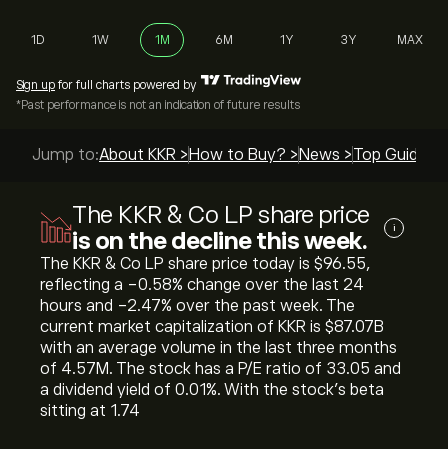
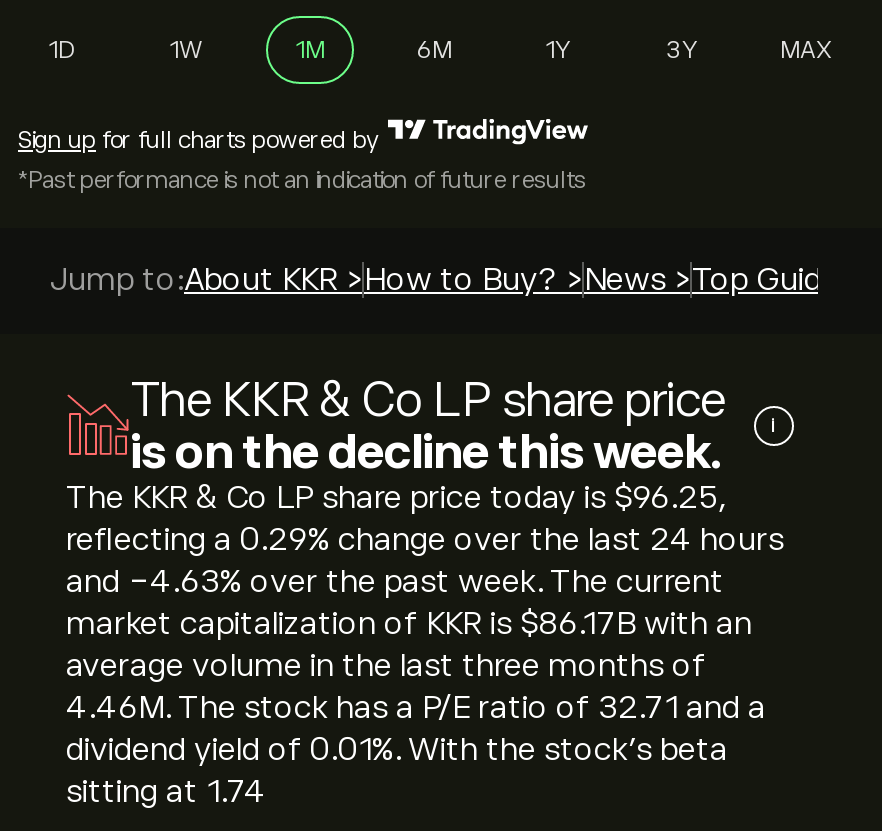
- The KKR & Co LP share price today is $96.55,
- reflecting a -0.58% change over the last 24
- hours and -2.47% over the past week. The
- current market capitalization of KKR is $87.07B
- with an average volume in the last three months
- of 4.57M. The stock has a P/E ratio of 33.05 and
- a dividend yield of 0.01%. With the stock’s beta
+ The KKR & Co LP share price today is $96.25,
+ reflecting a 0.29% change over the last 24 hours
+ and -4.63% over the past week. The current
+ market capitalization of KKR is $86.17B with an
+ average volume in the last three months of
+ 4.46M. The stock has a P/E ratio of 32.71 and a
+ dividend yield of 0.01%. With the stock’s beta
